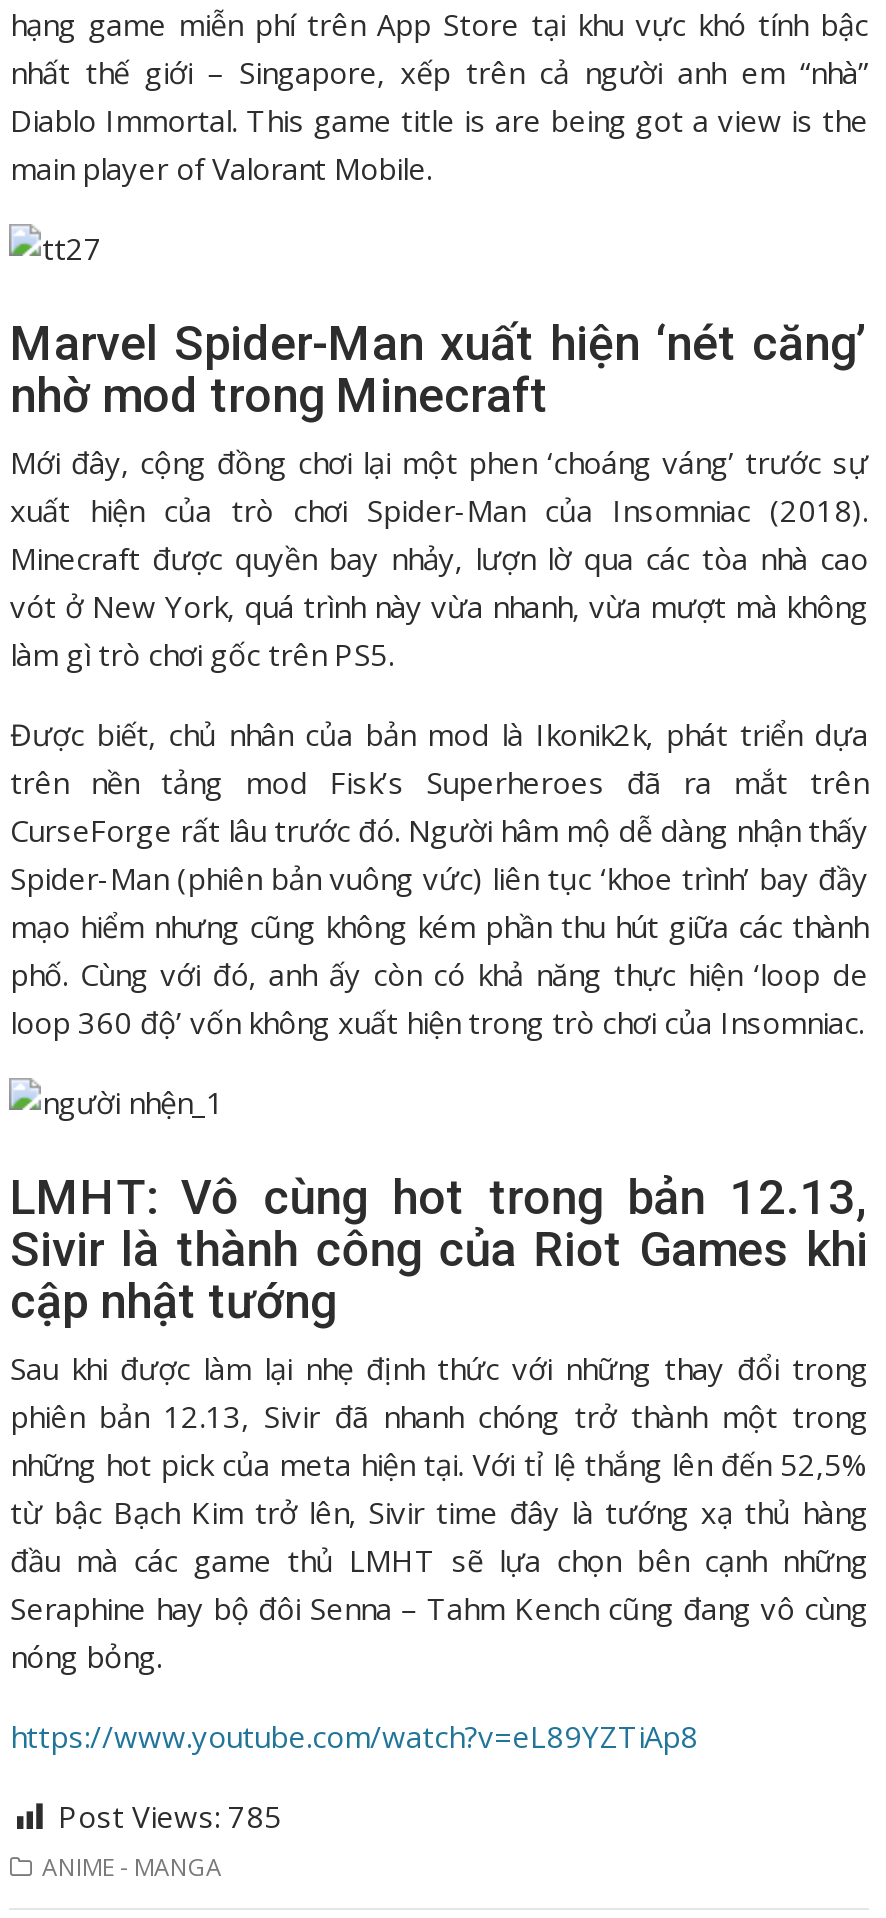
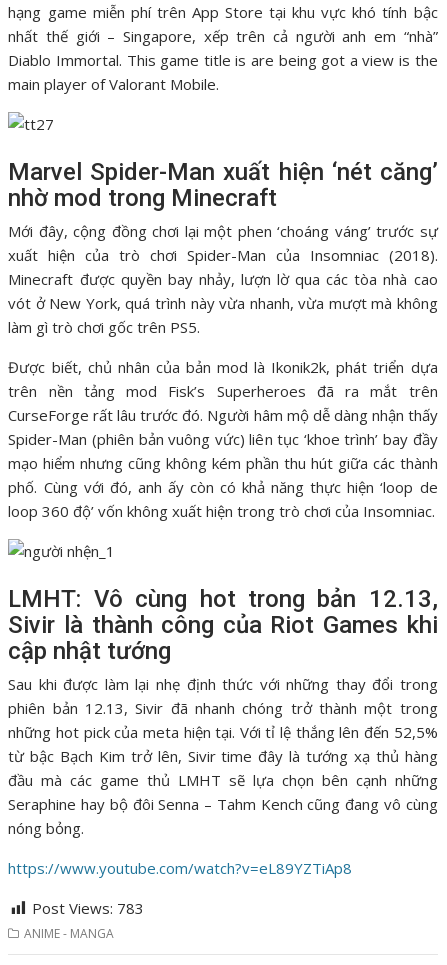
- Post Views: 785
+ Post Views: 783
